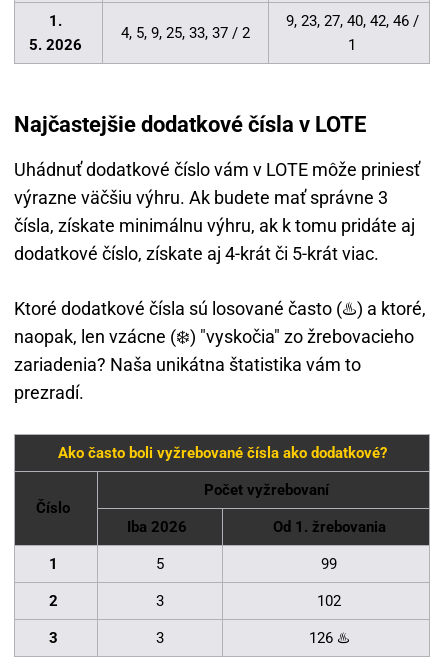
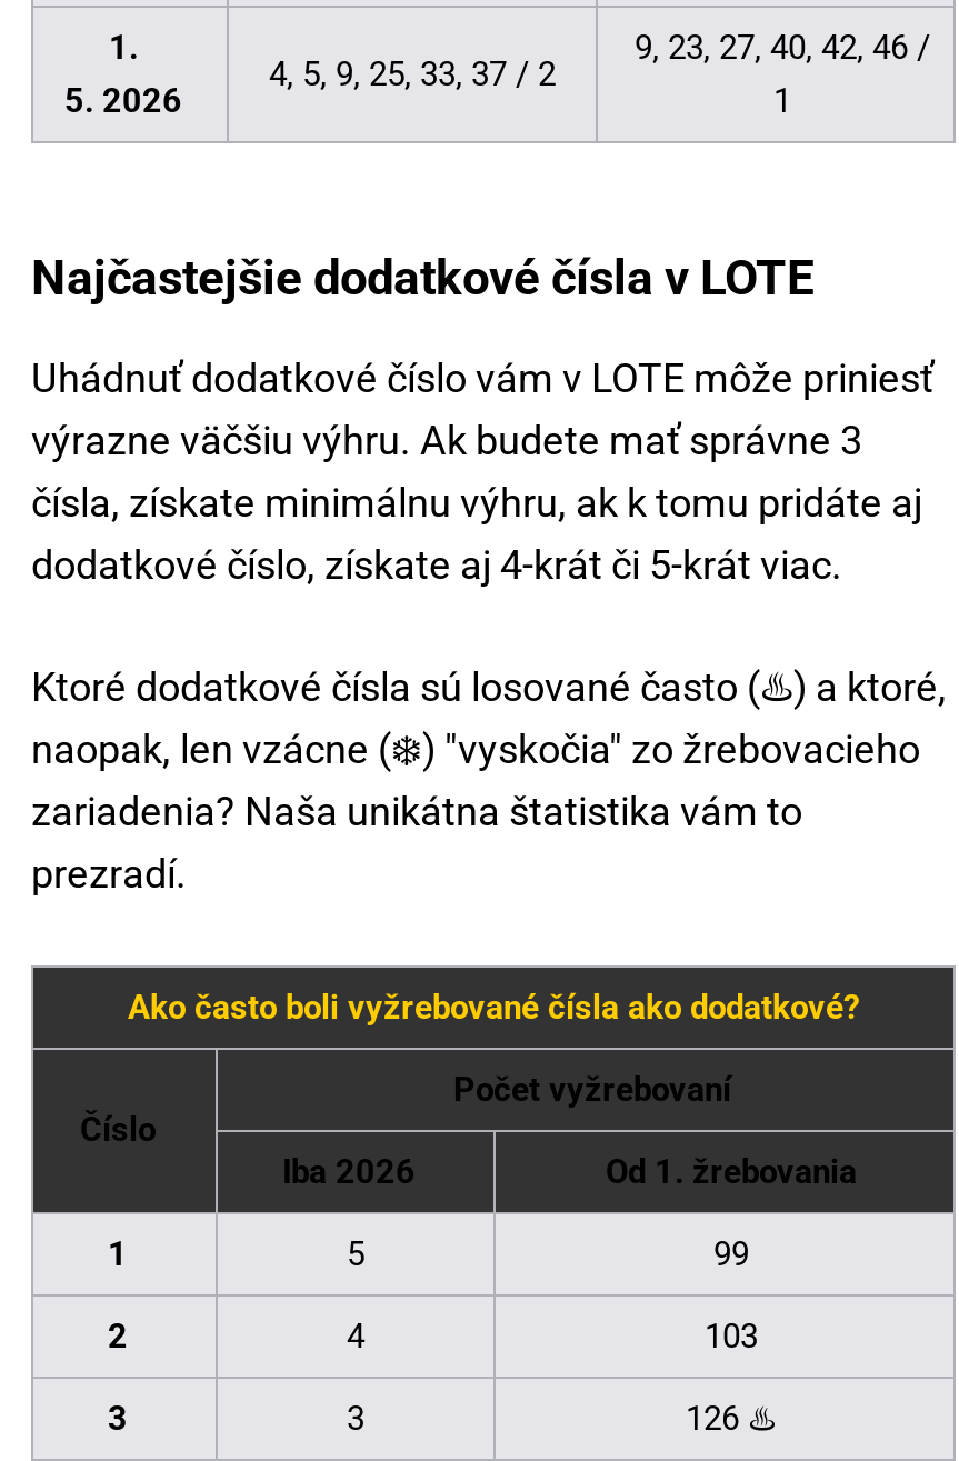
- 3
+ 4

- 102
+ 103
